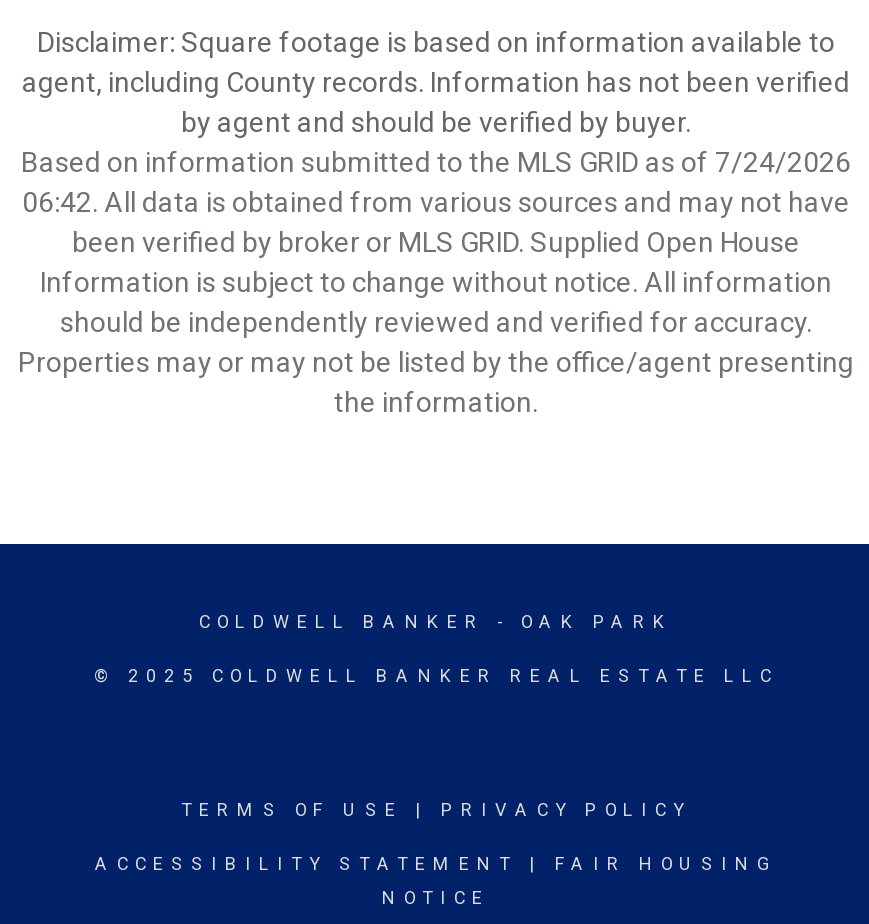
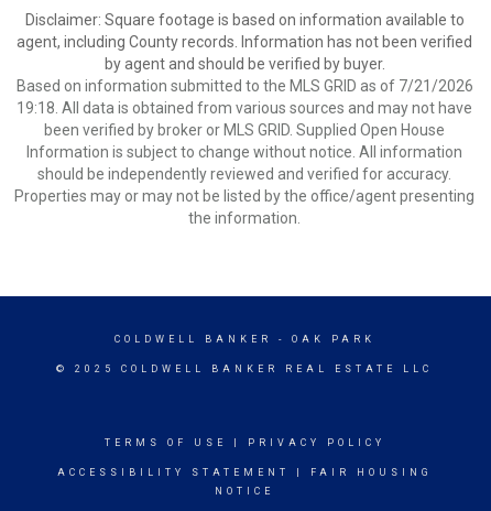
- Based on information submitted to the MLS GRID as of 7/24/2026
+ Based on information submitted to the MLS GRID as of 7/21/2026

- 06:42. All data is obtained from various sources and may not have
+ 19:18. All data is obtained from various sources and may not have
